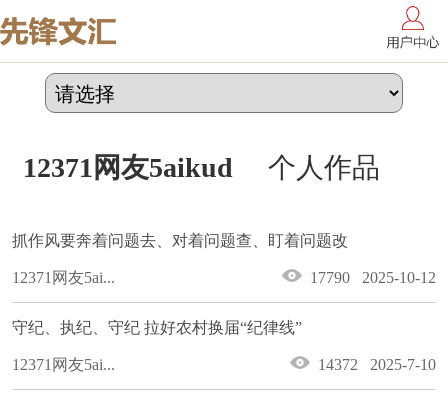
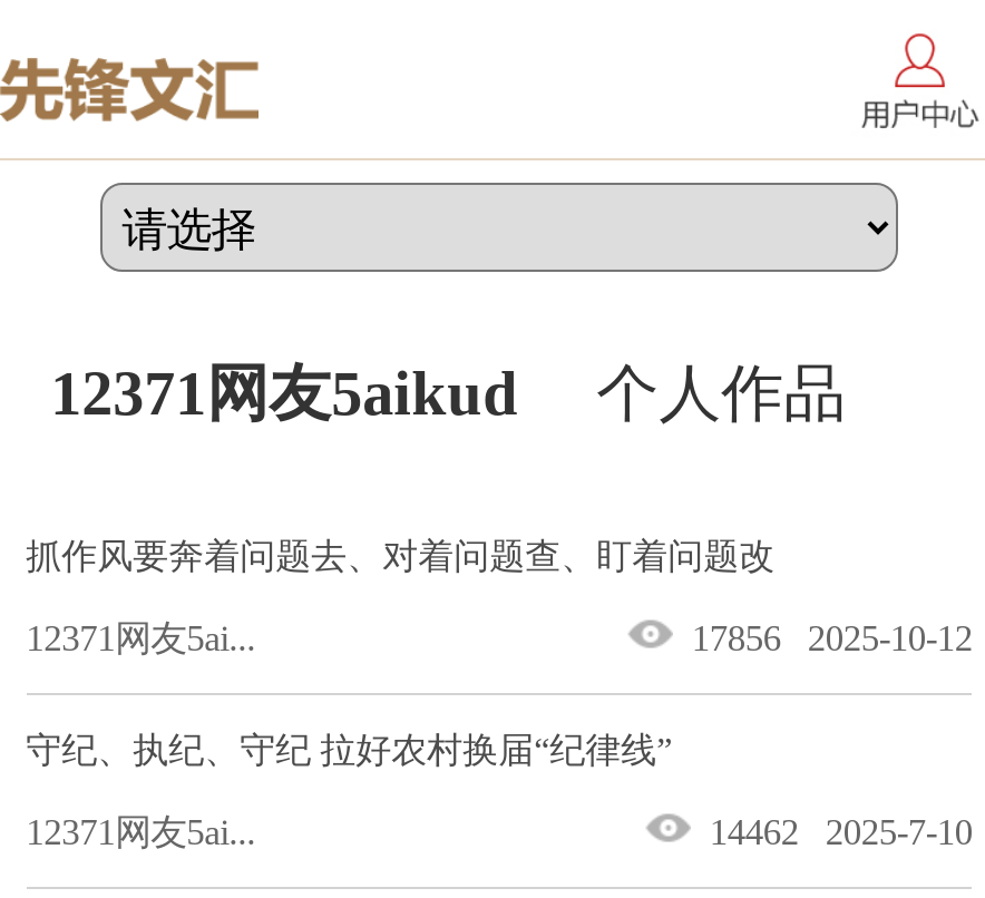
- 17790 2025-10-12
+ 17856 2025-10-12

- 14372 2025-7-10
+ 14462 2025-7-10
